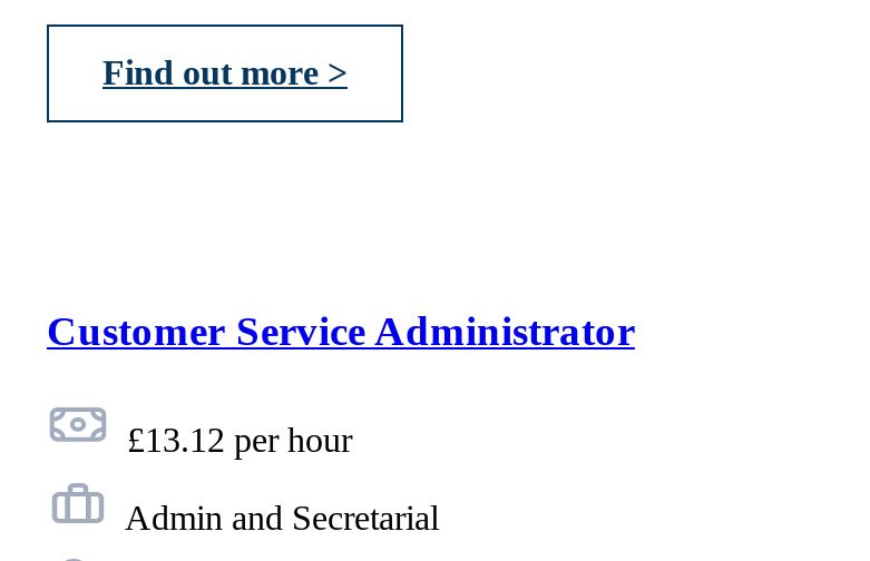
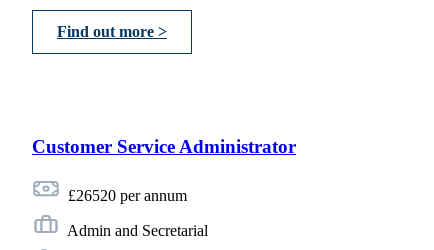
- £13.12 per hour
+ £26520 per annum
